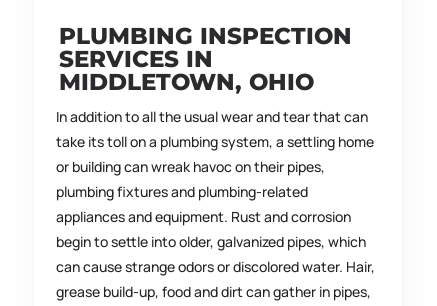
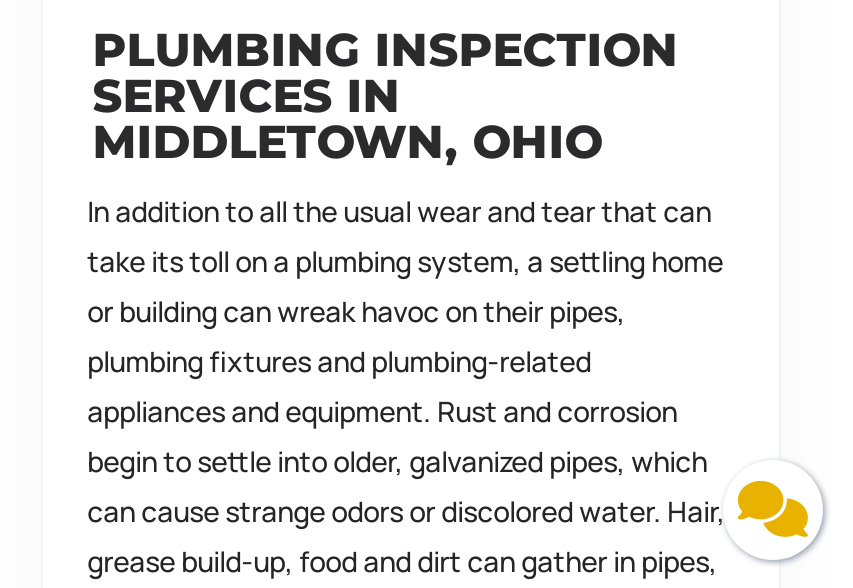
+ [image]
